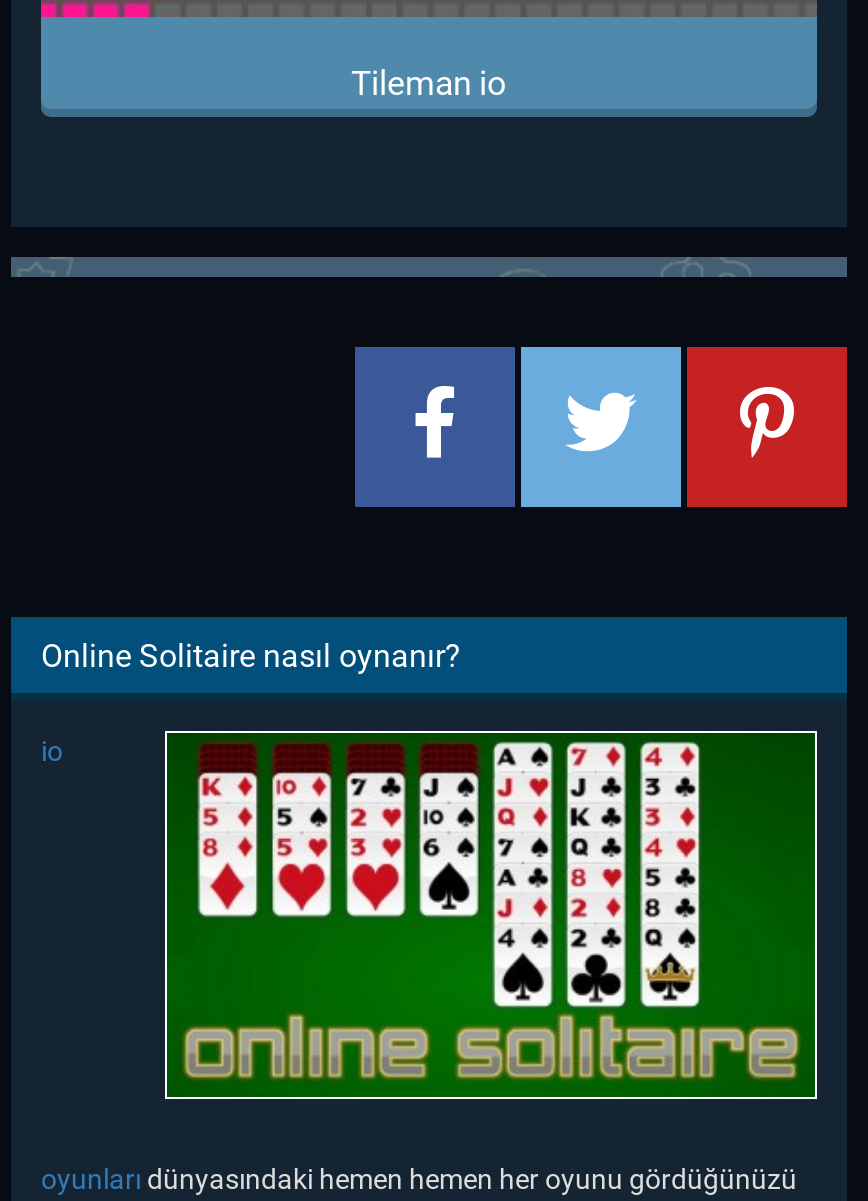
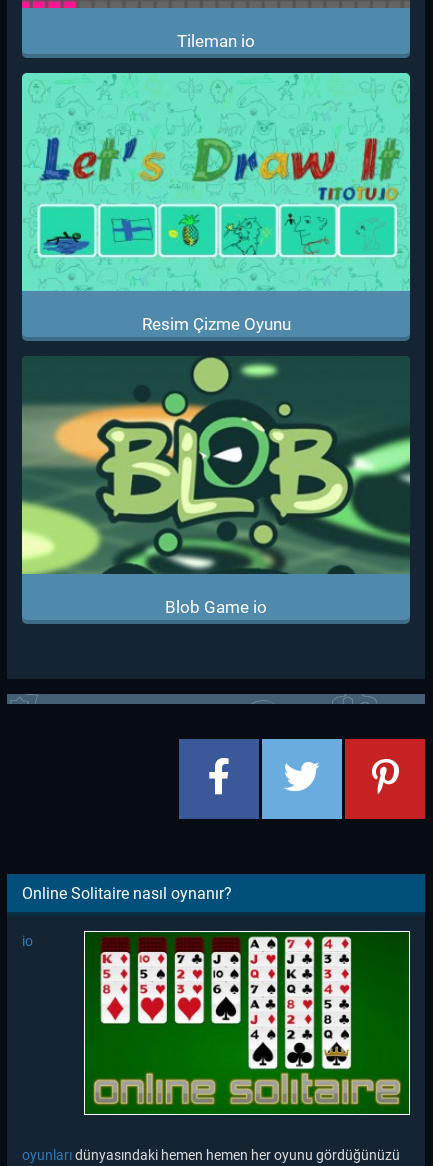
+ [image]
+ Resim Çizme Oyunu

+ [image]
+ Blob Game io
